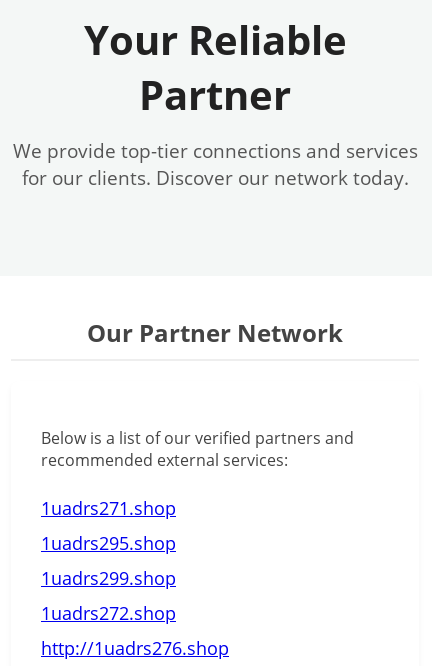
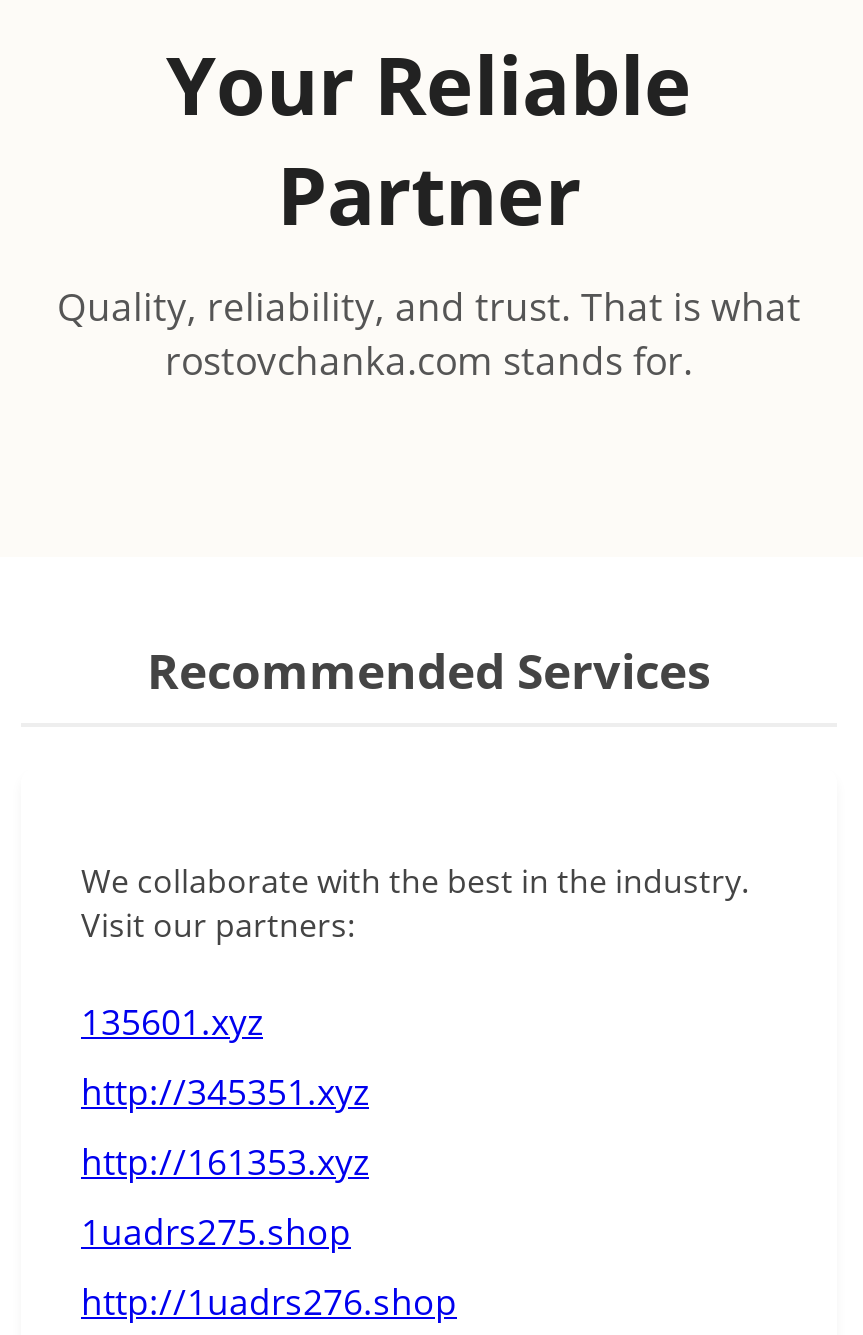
- We provide top-tier connections and services
- for our clients. Discover our network today.
+ Quality, reliability, and trust. That is what
+ rostovchanka.com stands for.

- Our Partner Network
+ Recommended Services

- Below is a list of our verified partners and
- recommended external services:
+ We collaborate with the best in the industry.
+ Visit our partners:

- 1uadrs271.shop
+ 135601.xyz

- 1uadrs295.shop
+ http://345351.xyz

- 1uadrs299.shop
+ http://161353.xyz

- 1uadrs272.shop
+ 1uadrs275.shop
